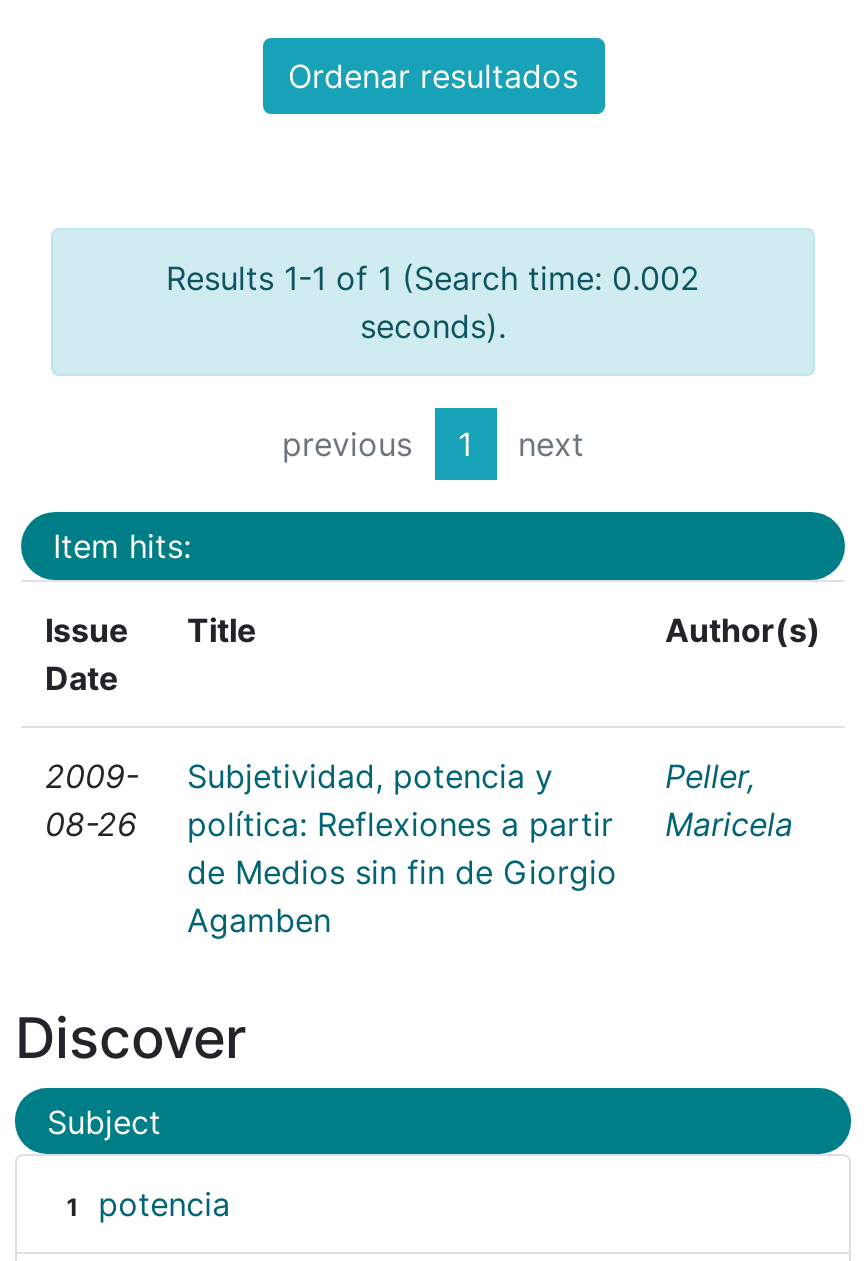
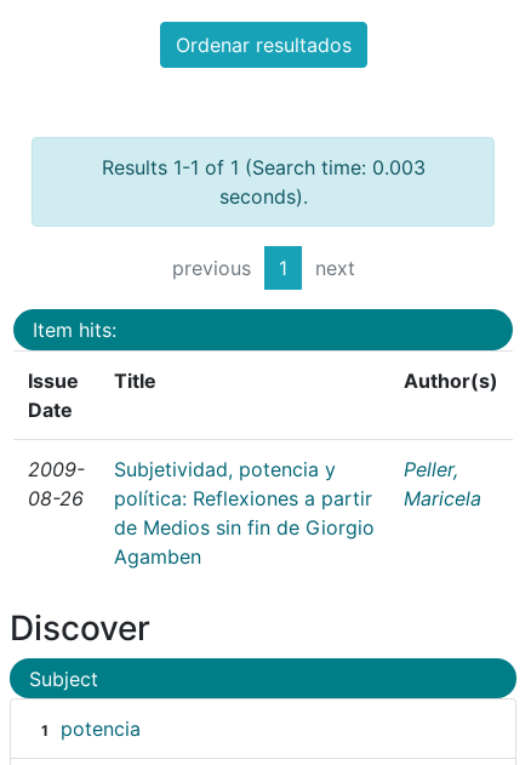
- Results 1-1 of 1 (Search time: 0.002
+ Results 1-1 of 1 (Search time: 0.003
